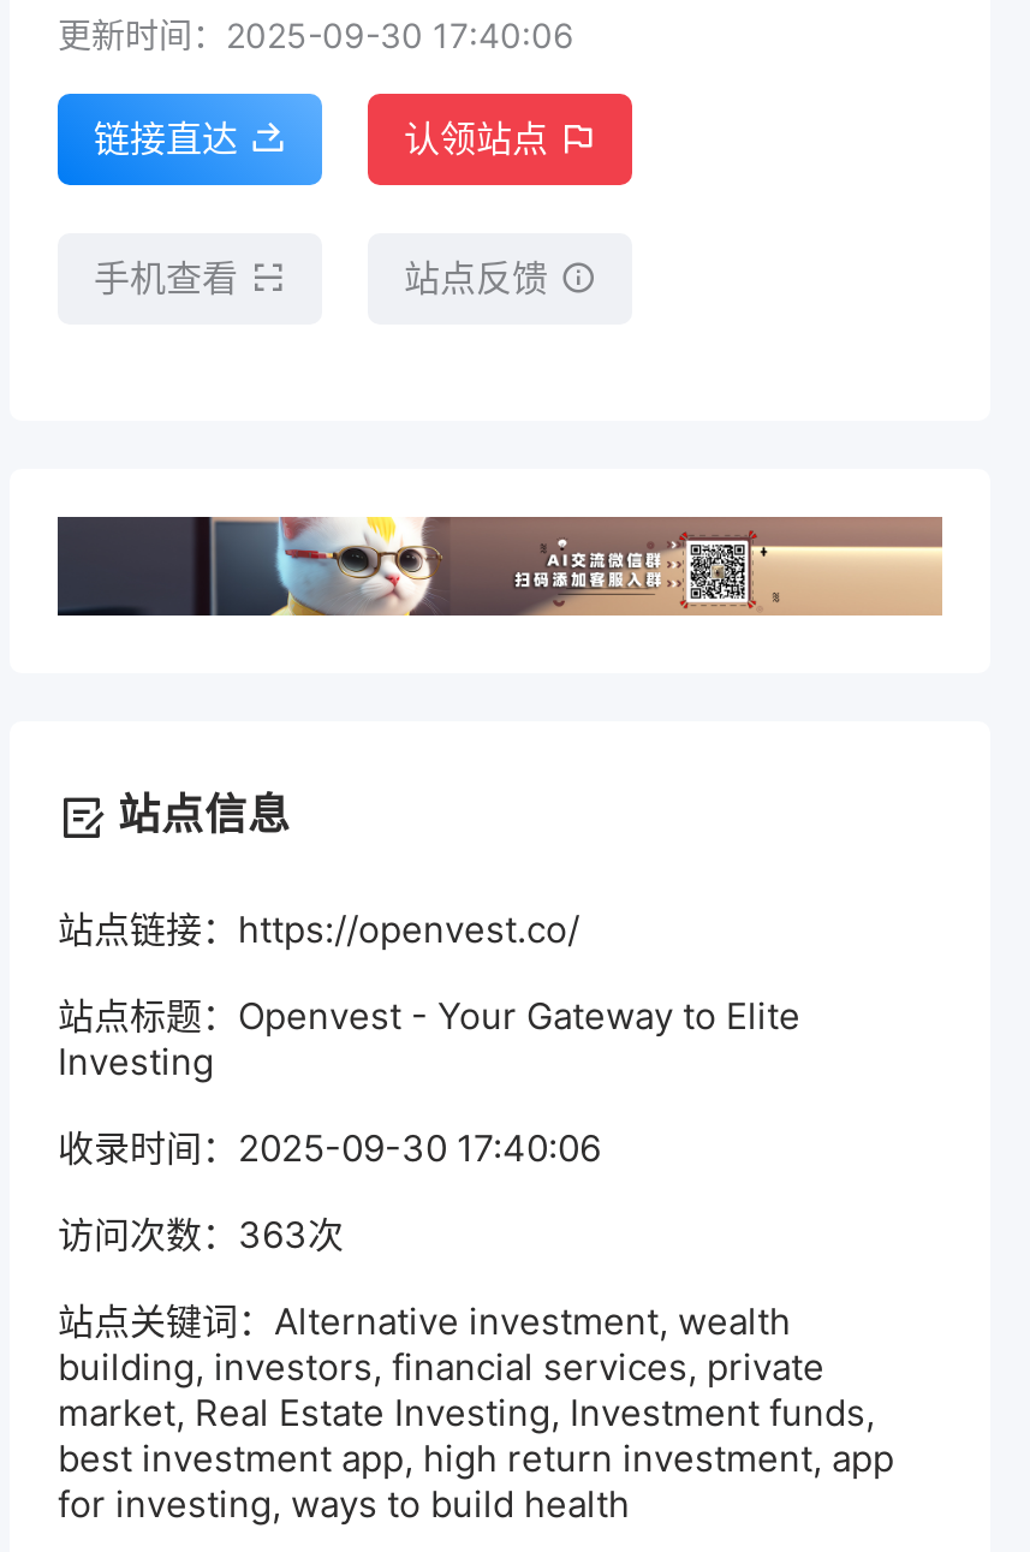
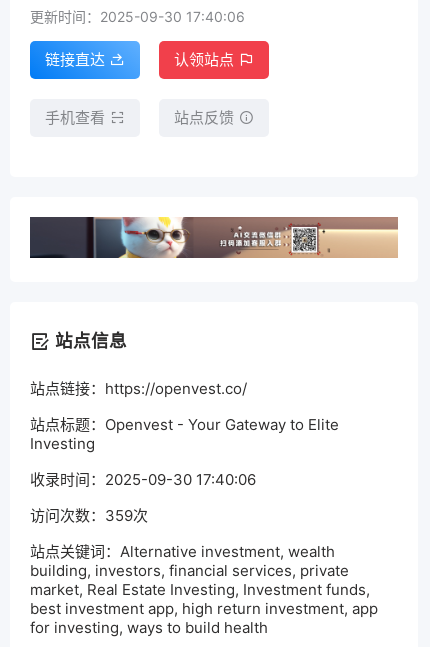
- 访问次数：363次
+ 访问次数：359次
